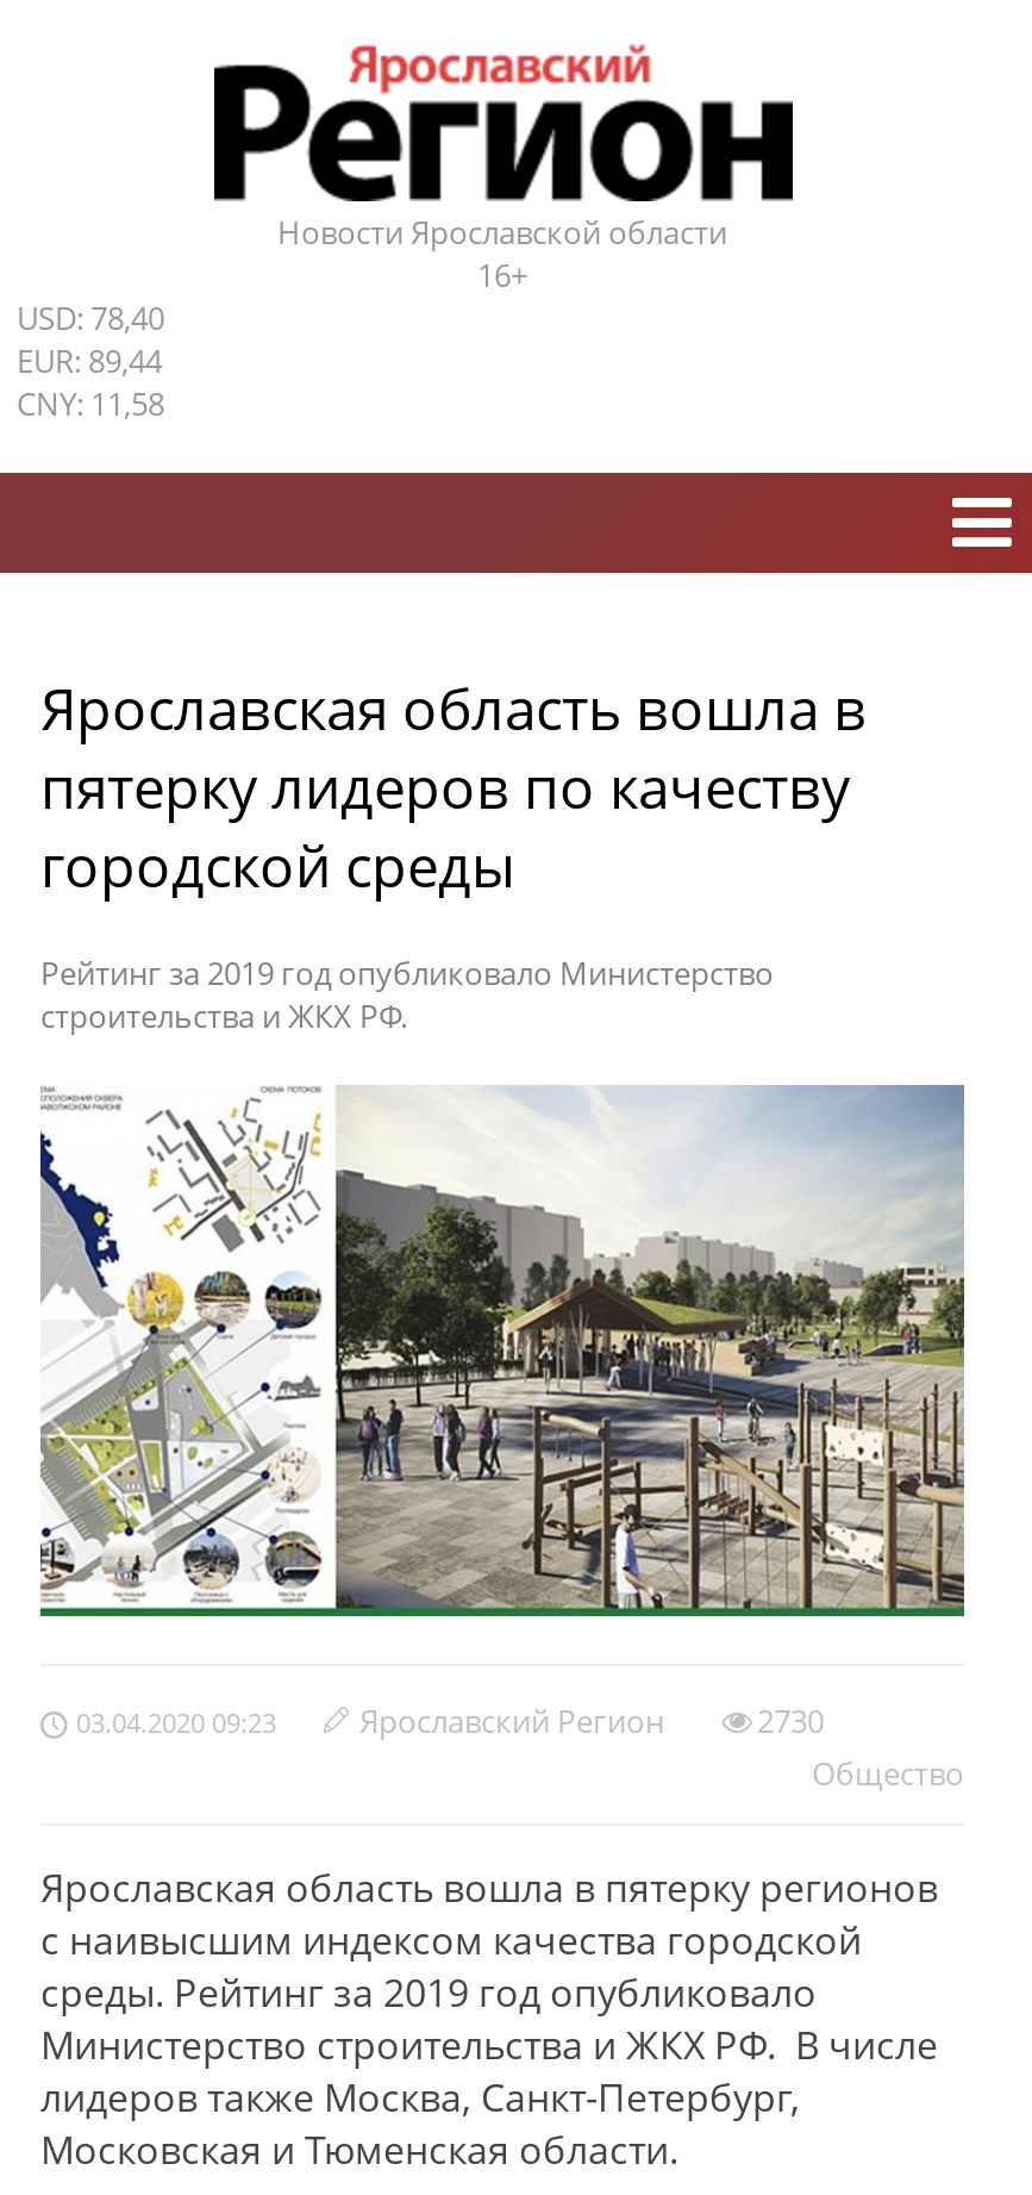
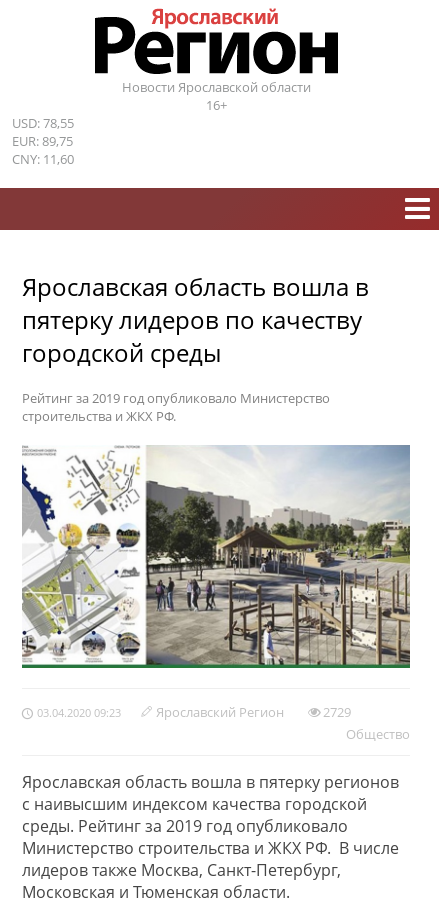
- USD: 78,40
+ USD: 78,55

- EUR: 89,44
+ EUR: 89,75

- CNY: 11,58
+ CNY: 11,60

- 2730
+ 2729
